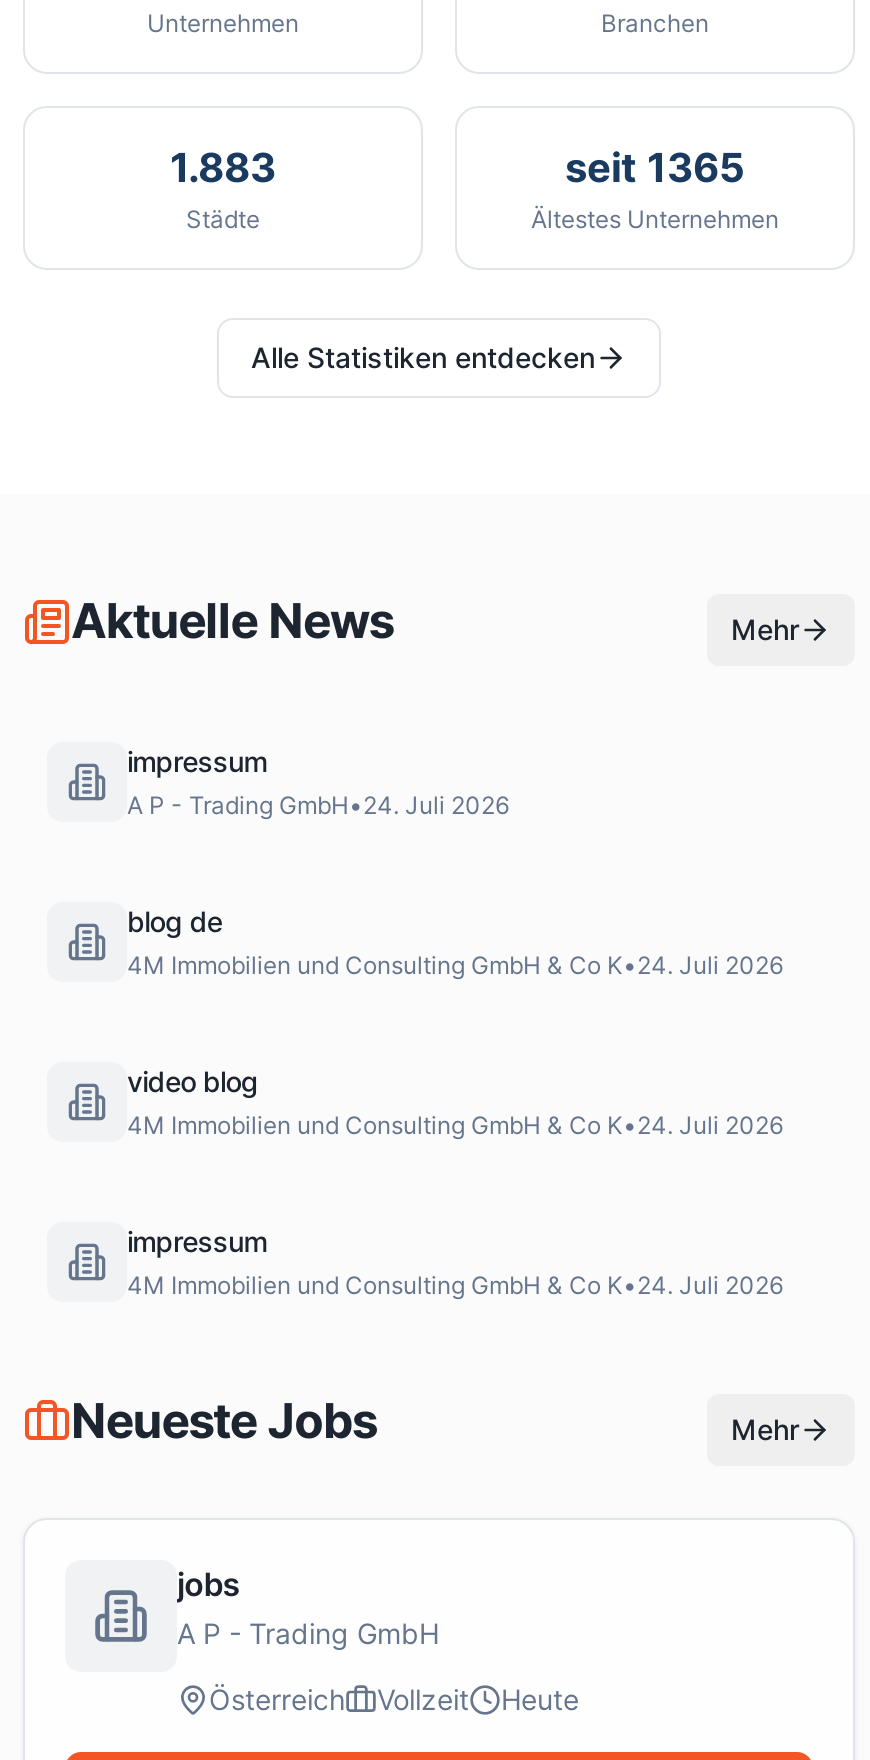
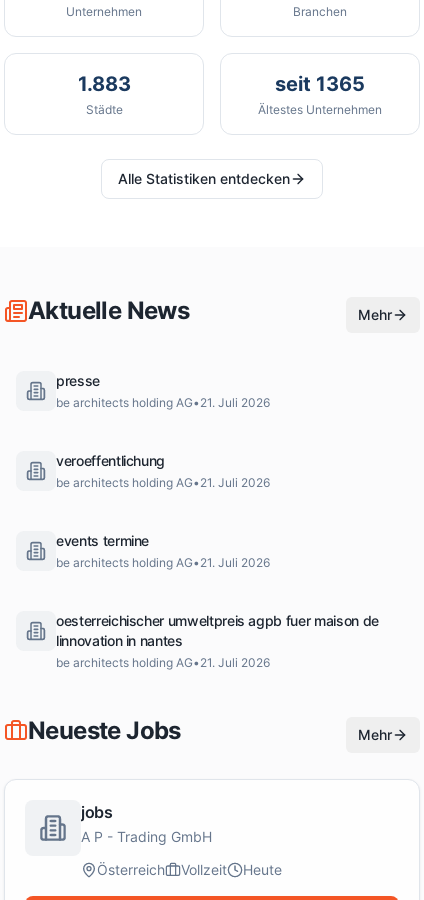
- impressum
- A P - Trading GmbH•24. Juli 2026
+ presse
+ be architects holding AG•21. Juli 2026

- blog de
- 4M Immobilien und Consulting GmbH & Co K•24. Juli 2026
+ veroeffentlichung
+ be architects holding AG•21. Juli 2026

- video blog
- 4M Immobilien und Consulting GmbH & Co K•24. Juli 2026
+ events termine
+ be architects holding AG•21. Juli 2026

- impressum
- 4M Immobilien und Consulting GmbH & Co K•24. Juli 2026
+ oesterreichischer umweltpreis agpb fuer maison de
+ linnovation in nantes
+ be architects holding AG• 21. Juli 2026
